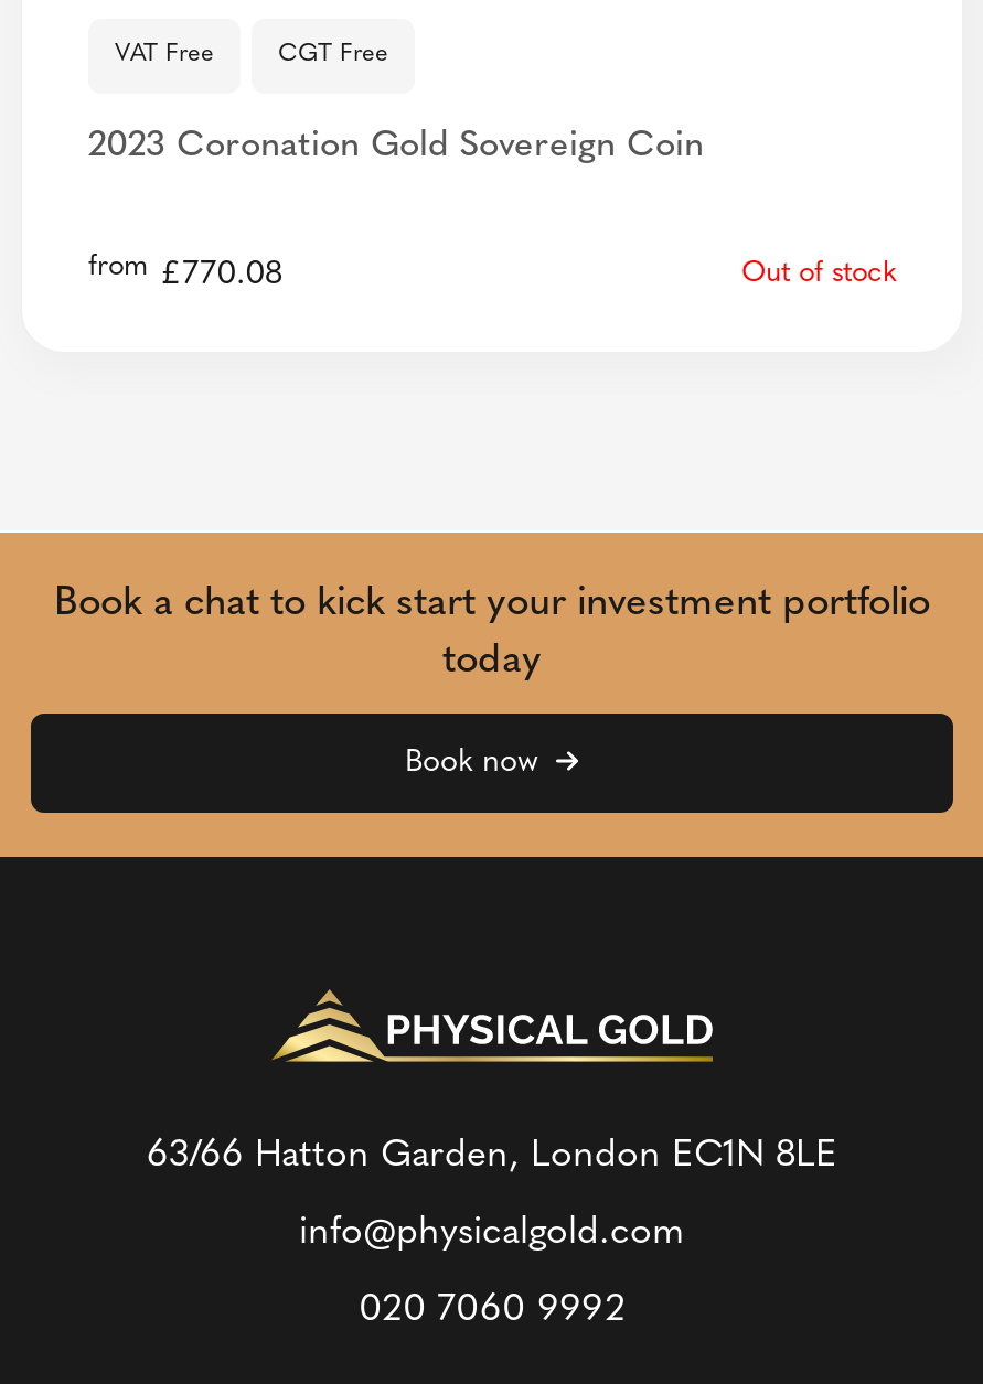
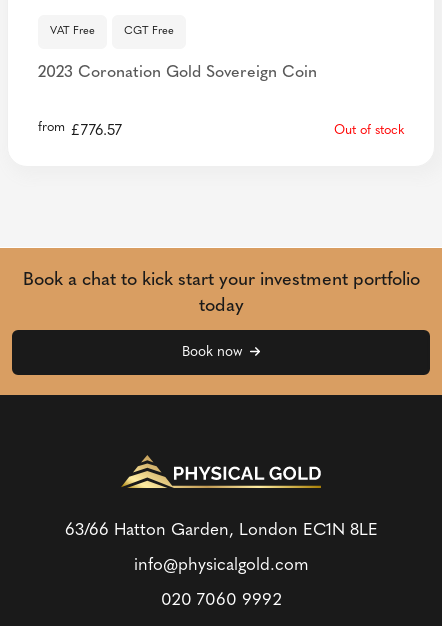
- from £770.08
+ from £776.57
